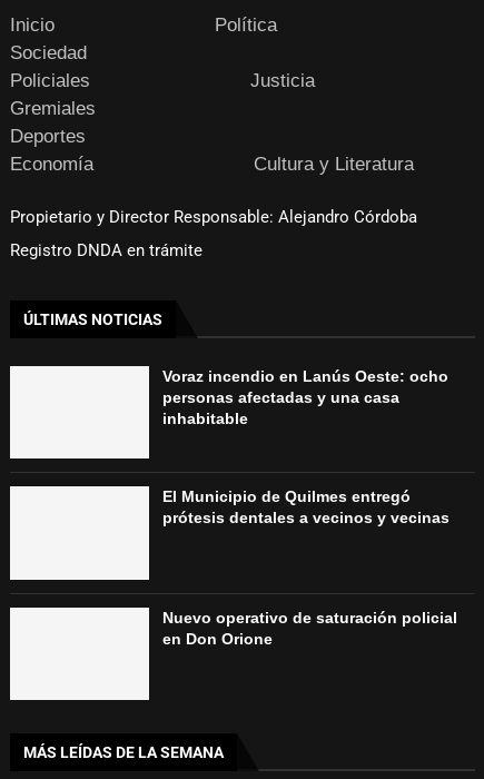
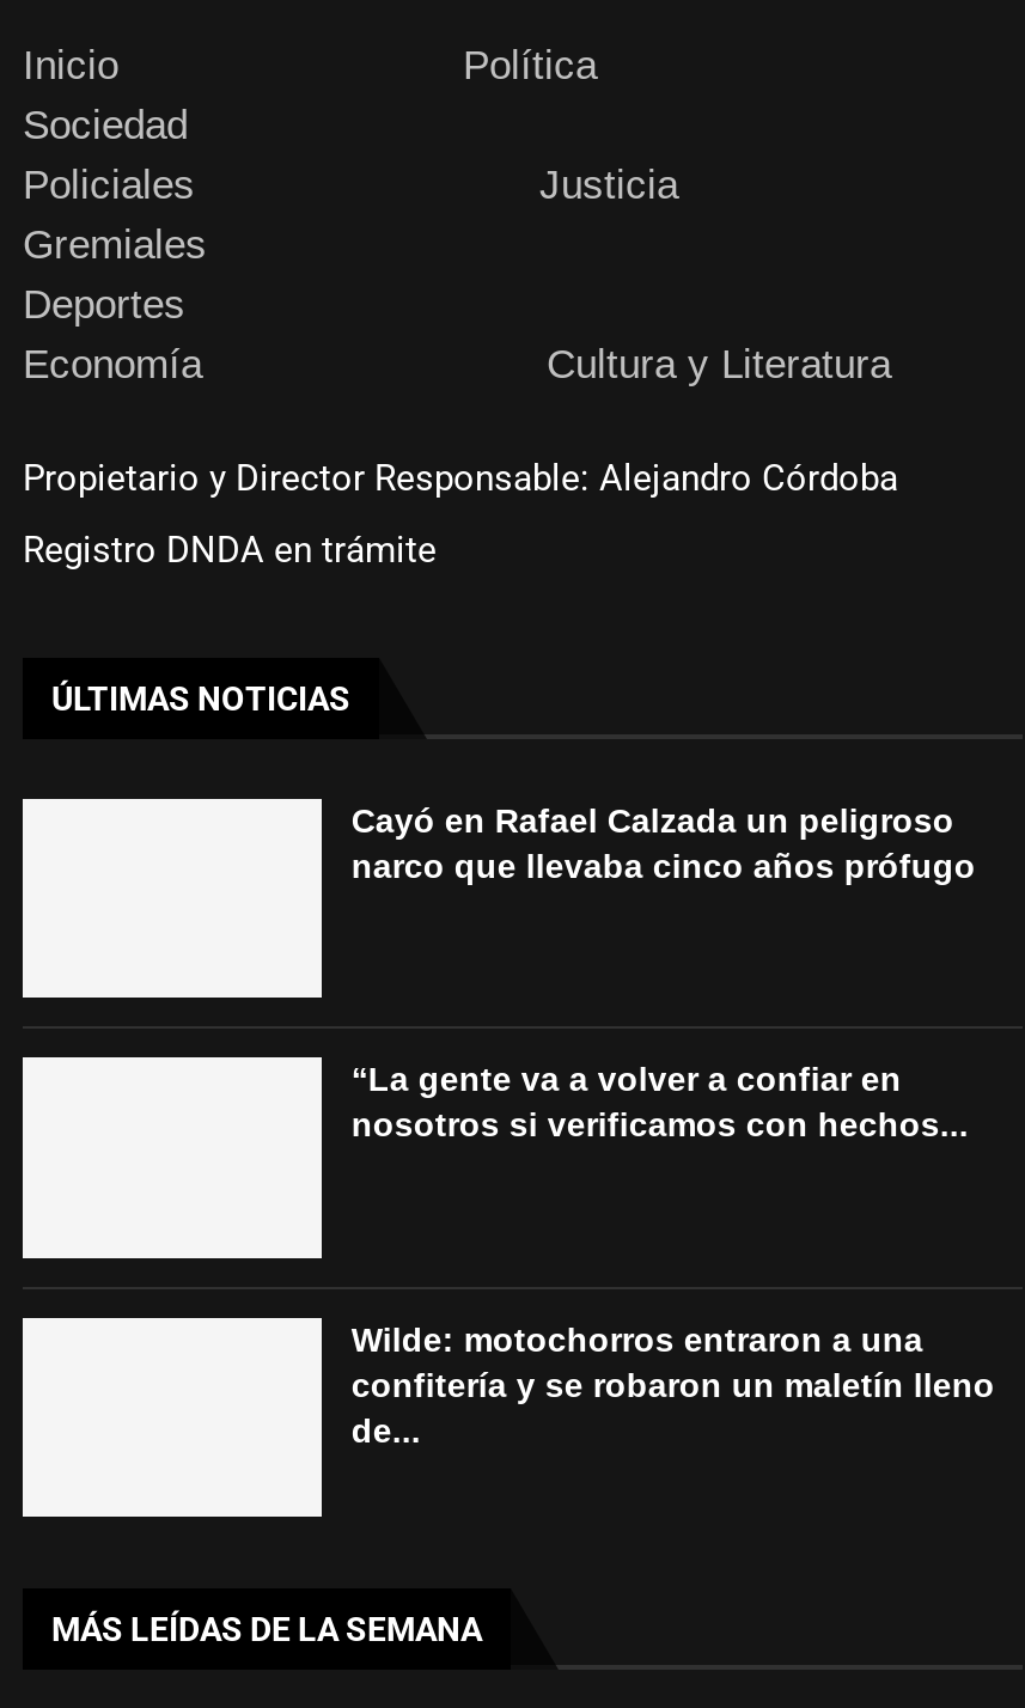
- Voraz incendio en Lanús Oeste: ocho
- personas afectadas y una casa
- inhabitable
+ Cayó en Rafael Calzada un peligroso
+ narco que llevaba cinco años prófugo

- El Municipio de Quilmes entregó
- prótesis dentales a vecinos y vecinas
+ “La gente va a volver a confiar en
+ nosotros si verificamos con hechos...

- Nuevo operativo de saturación policial
- en Don Orione
+ Wilde: motochorros entraron a una
+ confitería y se robaron un maletín lleno
+ de...
